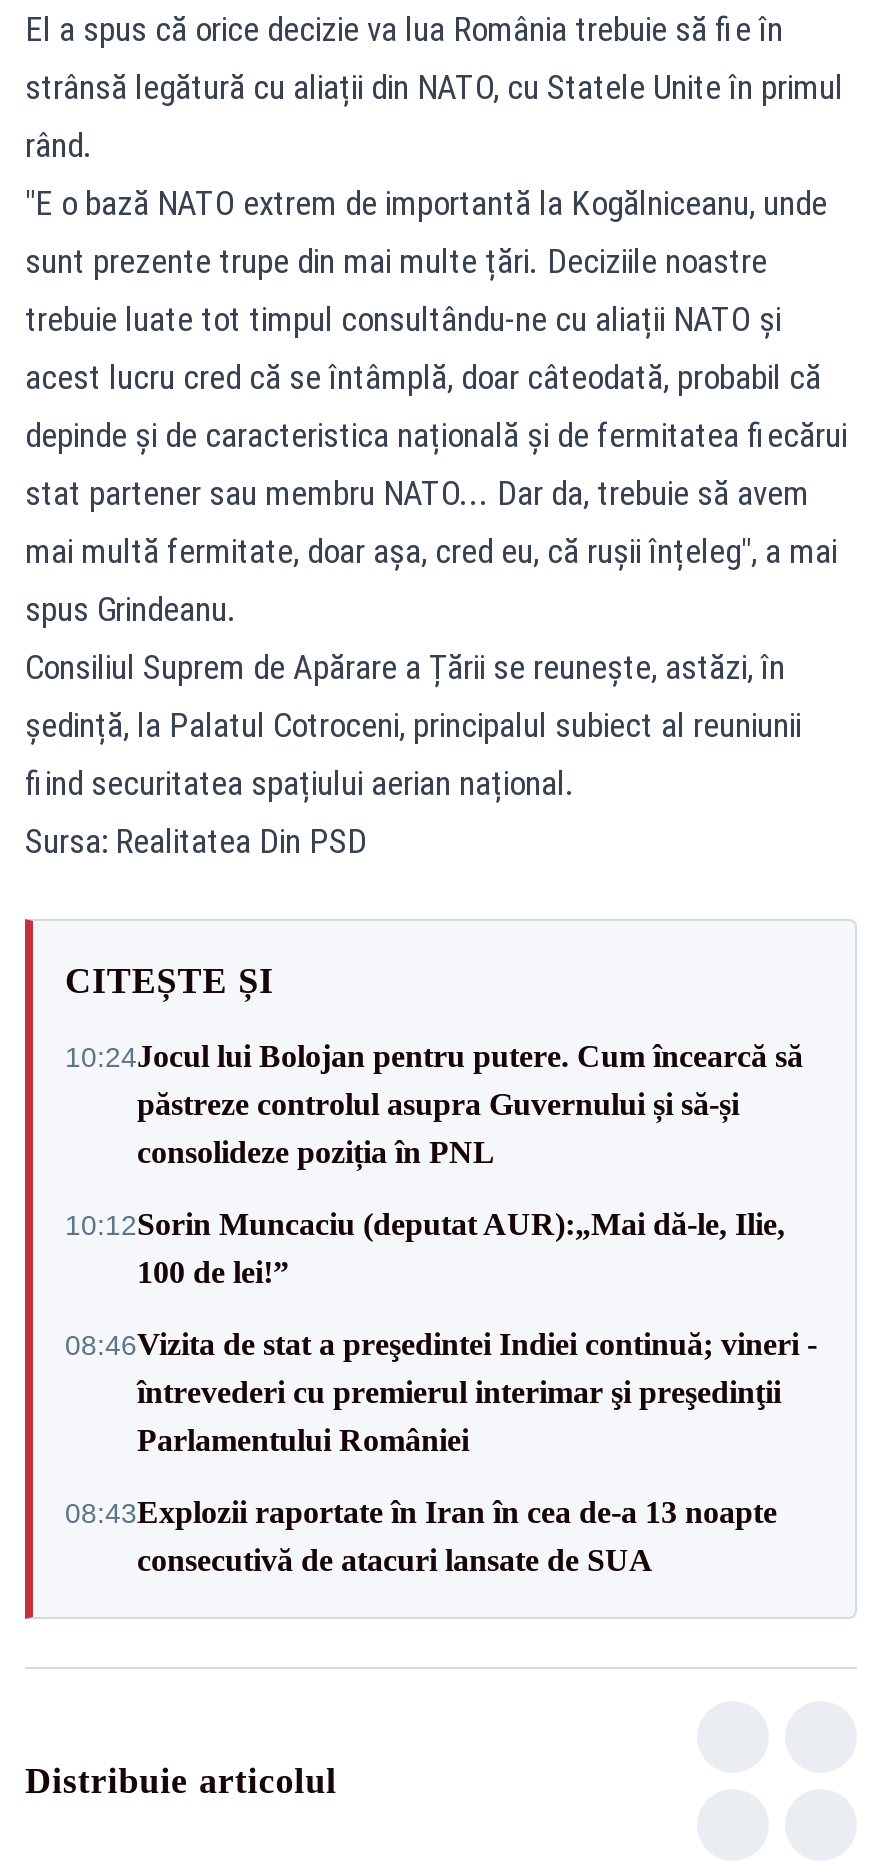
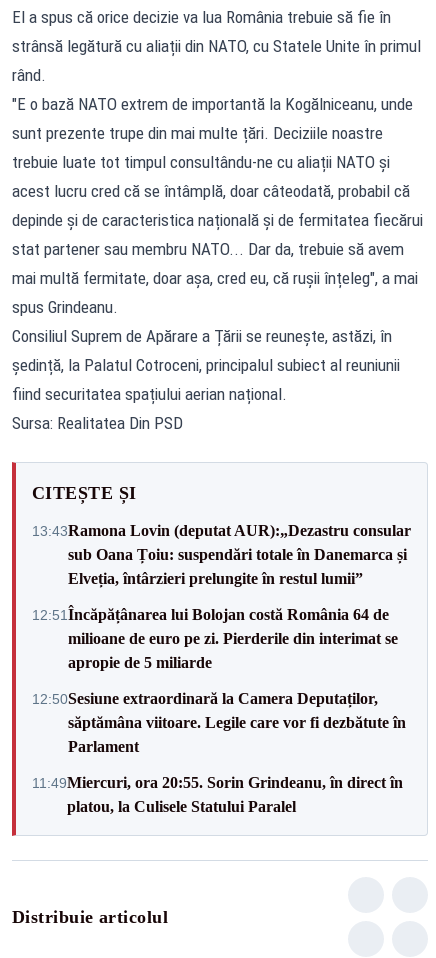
- 10:24Jocul lui Bolojan pentru putere. Cum încearcă să
- păstreze controlul asupra Guvernului și să-și
- consolideze poziția în PNL
+ 13:43Ramona Lovin (deputat AUR):„Dezastru consular
+ sub Oana Țoiu: suspendări totale în Danemarca și
+ Elveția, întârzieri prelungite în restul lumii”

- 10:12Sorin Muncaciu (deputat AUR):„Mai dă-le, Ilie,
- 100 de lei!”
+ 12:51 Încăpățânarea lui Bolojan costă România 64 de
+ milioane de euro pe zi. Pierderile din interimat se
+ apropie de 5 miliarde

- 08:46Vizita de stat a preşedintei Indiei continuă; vineri -
- întrevederi cu premierul interimar şi preşedinţii
- Parlamentului României
+ 12:50Sesiune extraordinară la Camera Deputaților,
+ săptămâna viitoare. Legile care vor fi dezbătute în
+ Parlament

- 08:43Explozii raportate în Iran în cea de-a 13 noapte
- consecutivă de atacuri lansate de SUA
+ 11:49Miercuri, ora 20:55. Sorin Grindeanu, în direct în
+ platou, la Culisele Statului Paralel
